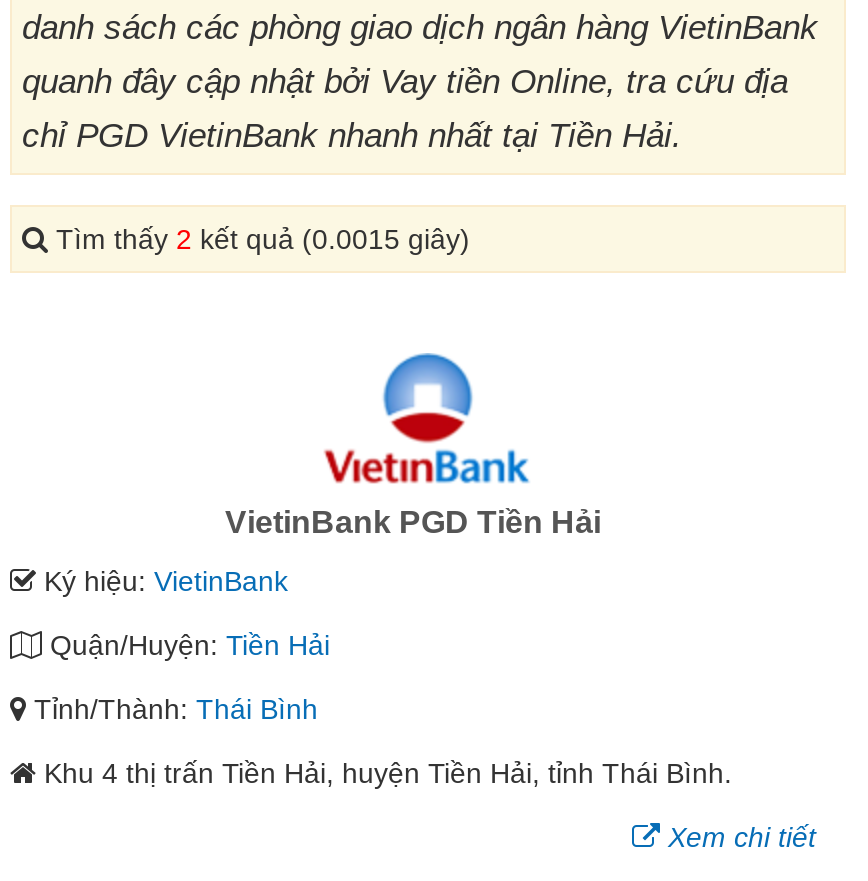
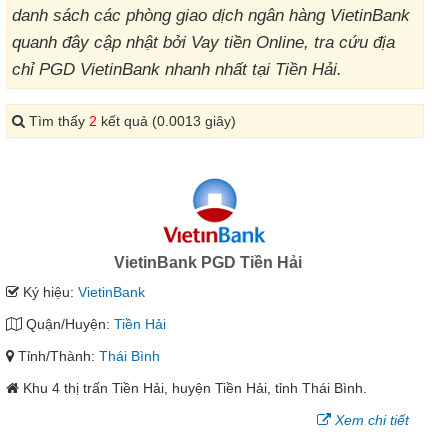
- Tìm thấy 2 kết quả (0.0015 giây)
+ Tìm thấy 2 kết quả (0.0013 giây)
